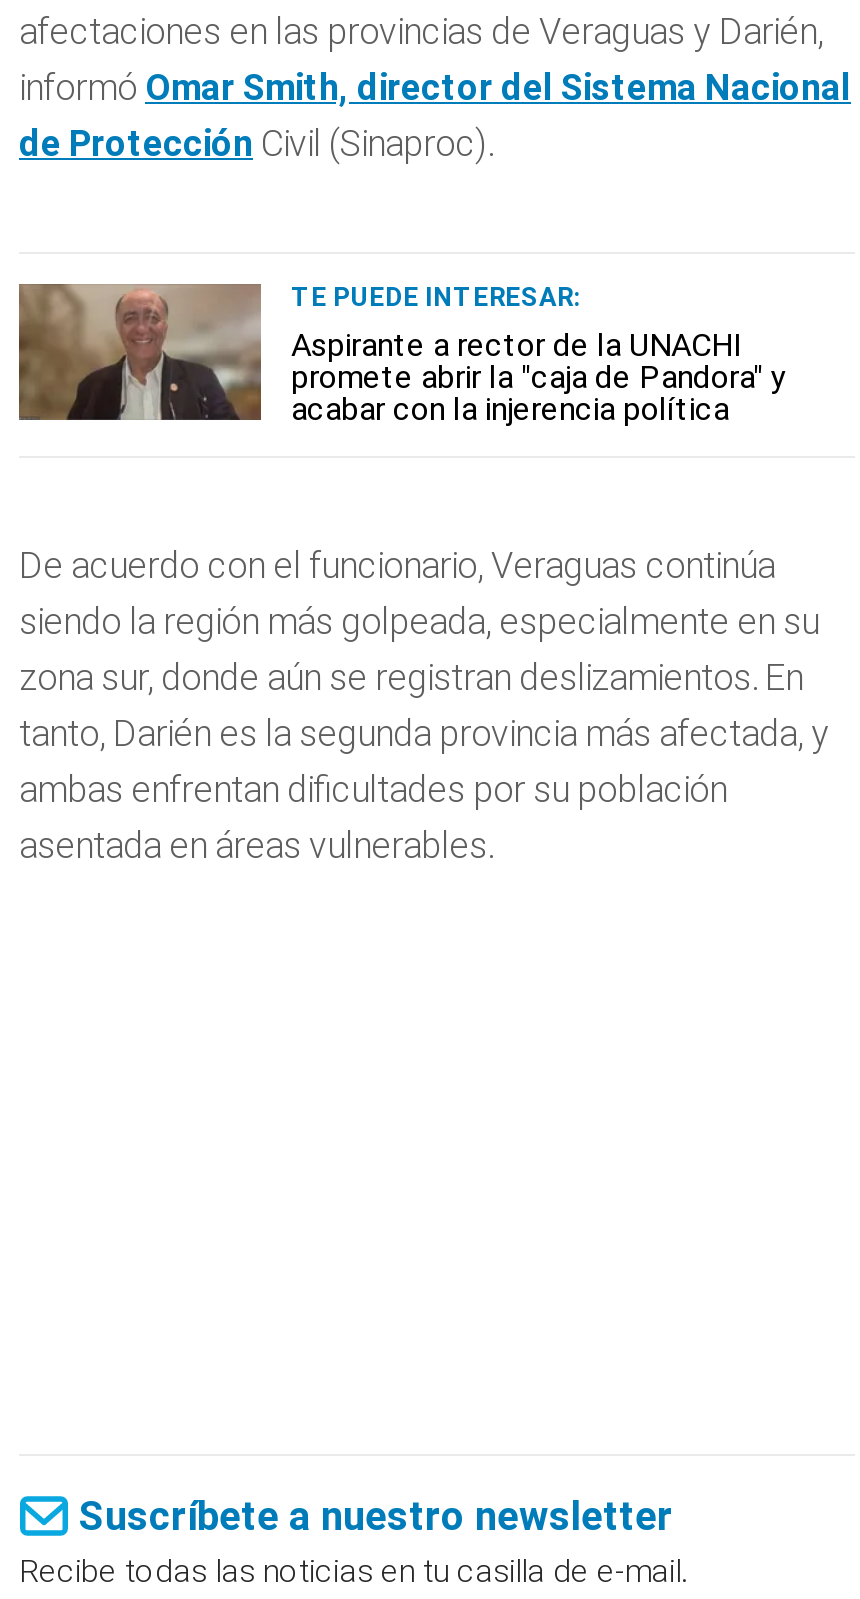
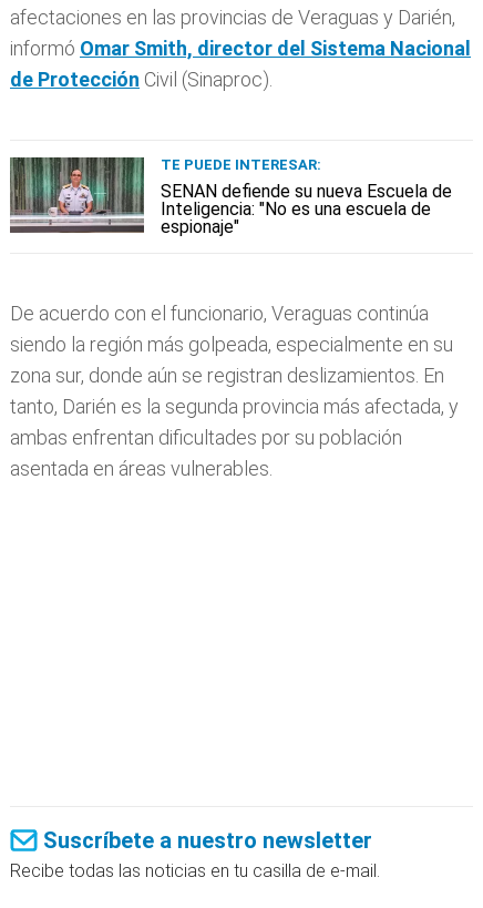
- [image]
- Aspirante a rector de la UNACHI
- promete abrir la "caja de Pandora" y
- acabar con la injerencia política
+ [image]
+ SENAN defiende su nueva Escuela de
+ Inteligencia: "No es una escuela de
+ espionaje"
